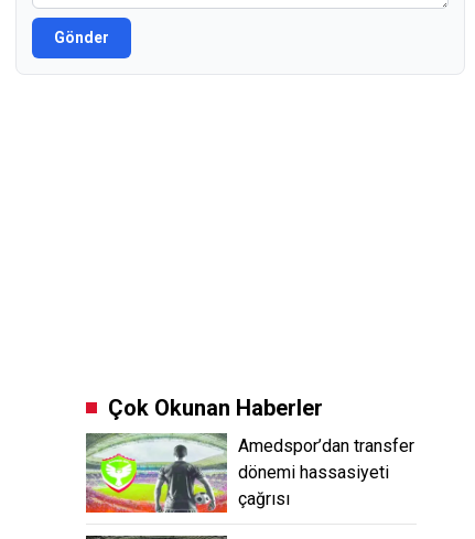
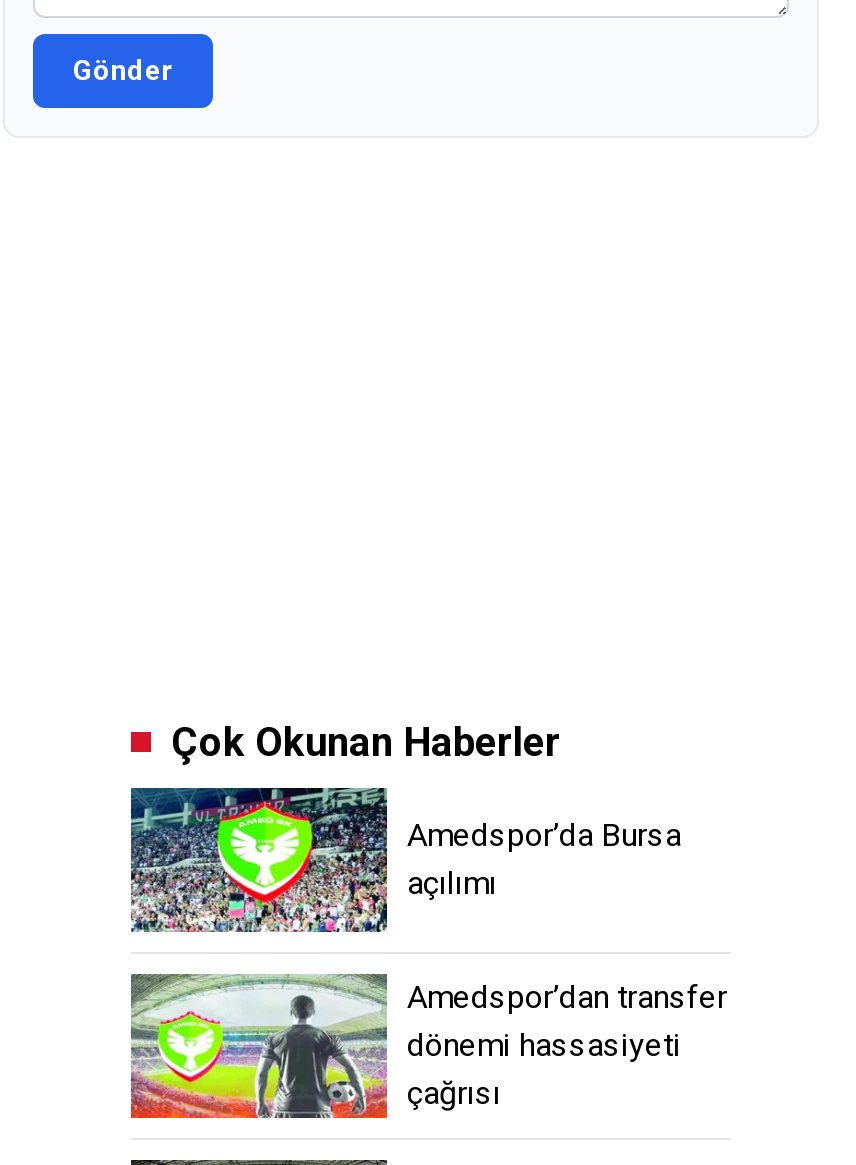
+ [image]
+ Amedspor’da Bursa
+ açılımı
